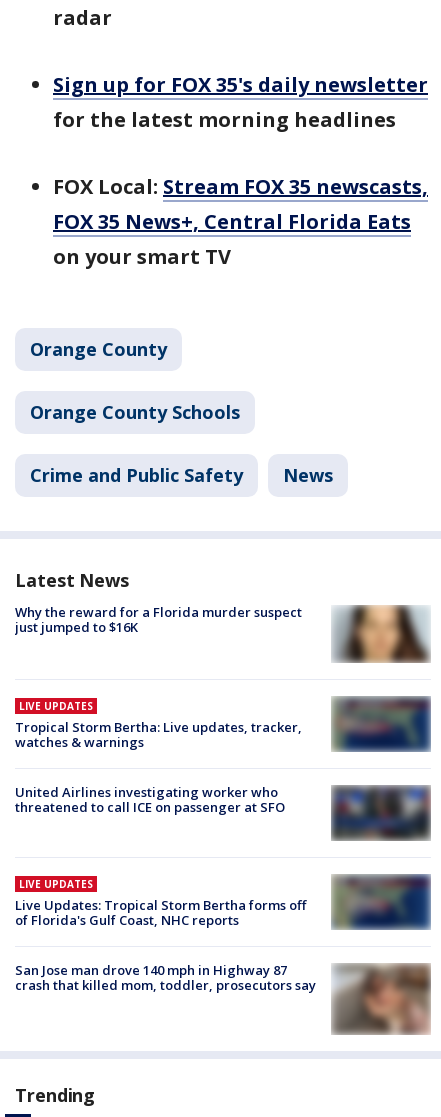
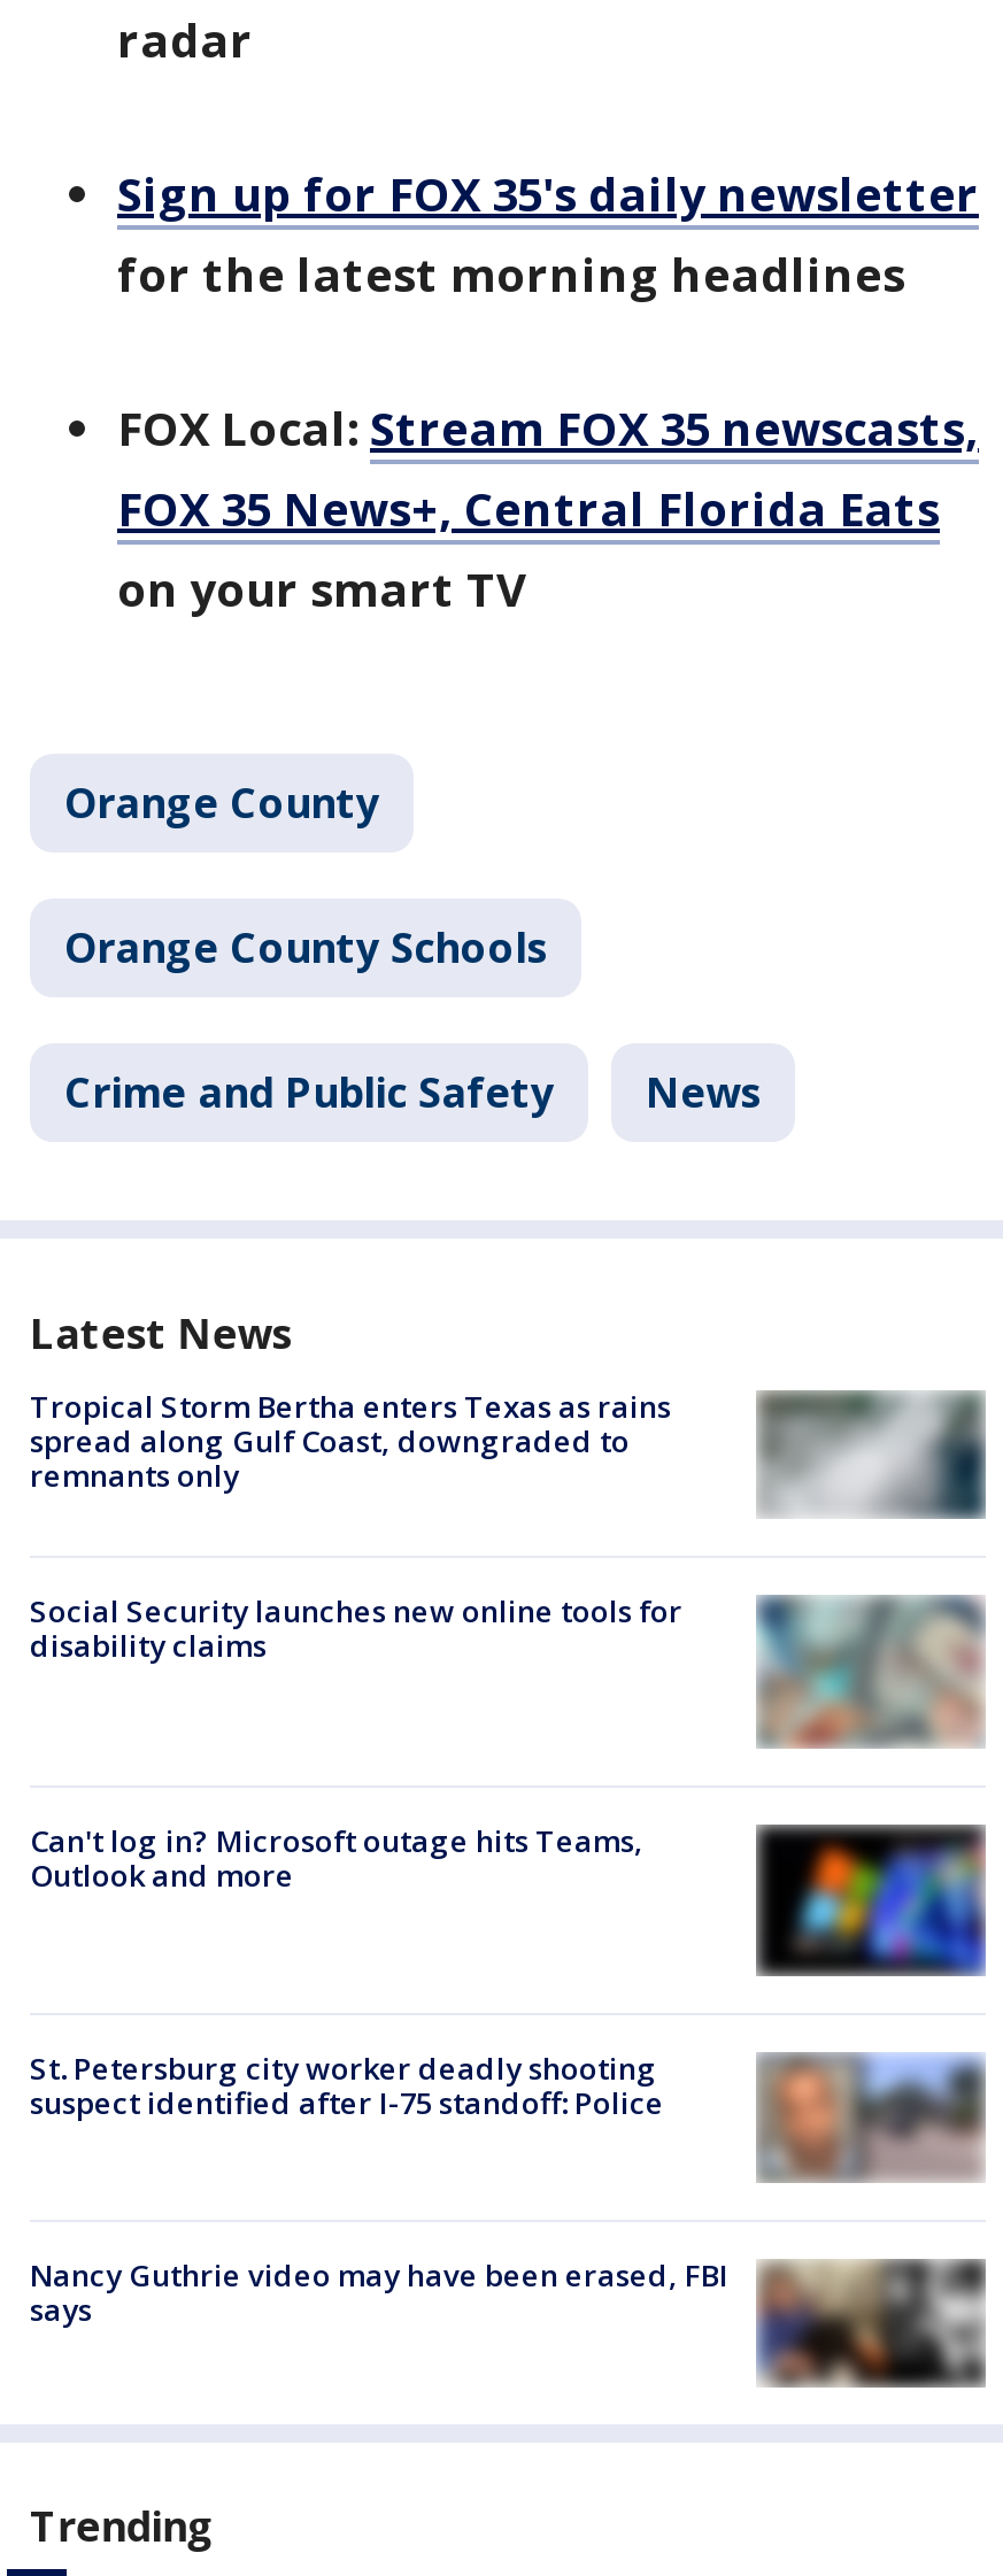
- [image]
- Why the reward for a Florida murder suspect
- just jumped to $16K
+ [image]
+ Tropical Storm Bertha enters Texas as rains
+ spread along Gulf Coast, downgraded to
+ remnants only

- [image]
- LIVE UPDATES
- Tropical Storm Bertha: Live updates, tracker,
- watches & warnings
+ [image]
+ Social Security launches new online tools for
+ disability claims

- United Airlines investigating worker who
- threatened to call ICE on passenger at SFO
+ Can't log in? Microsoft outage hits Teams,
+ Outlook and more

- [image]
+ [image]

- [image]
- LIVE UPDATES
- Live Updates: Tropical Storm Bertha forms off
- of Florida's Gulf Coast, NHC reports
+ [image]
+ St. Petersburg city worker deadly shooting
+ suspect identified after I-75 standoff: Police

- [image]
- San Jose man drove 140 mph in Highway 87
- crash that killed mom, toddler, prosecutors say
+ [image]
+ Nancy Guthrie video may have been erased, FBI
+ says
